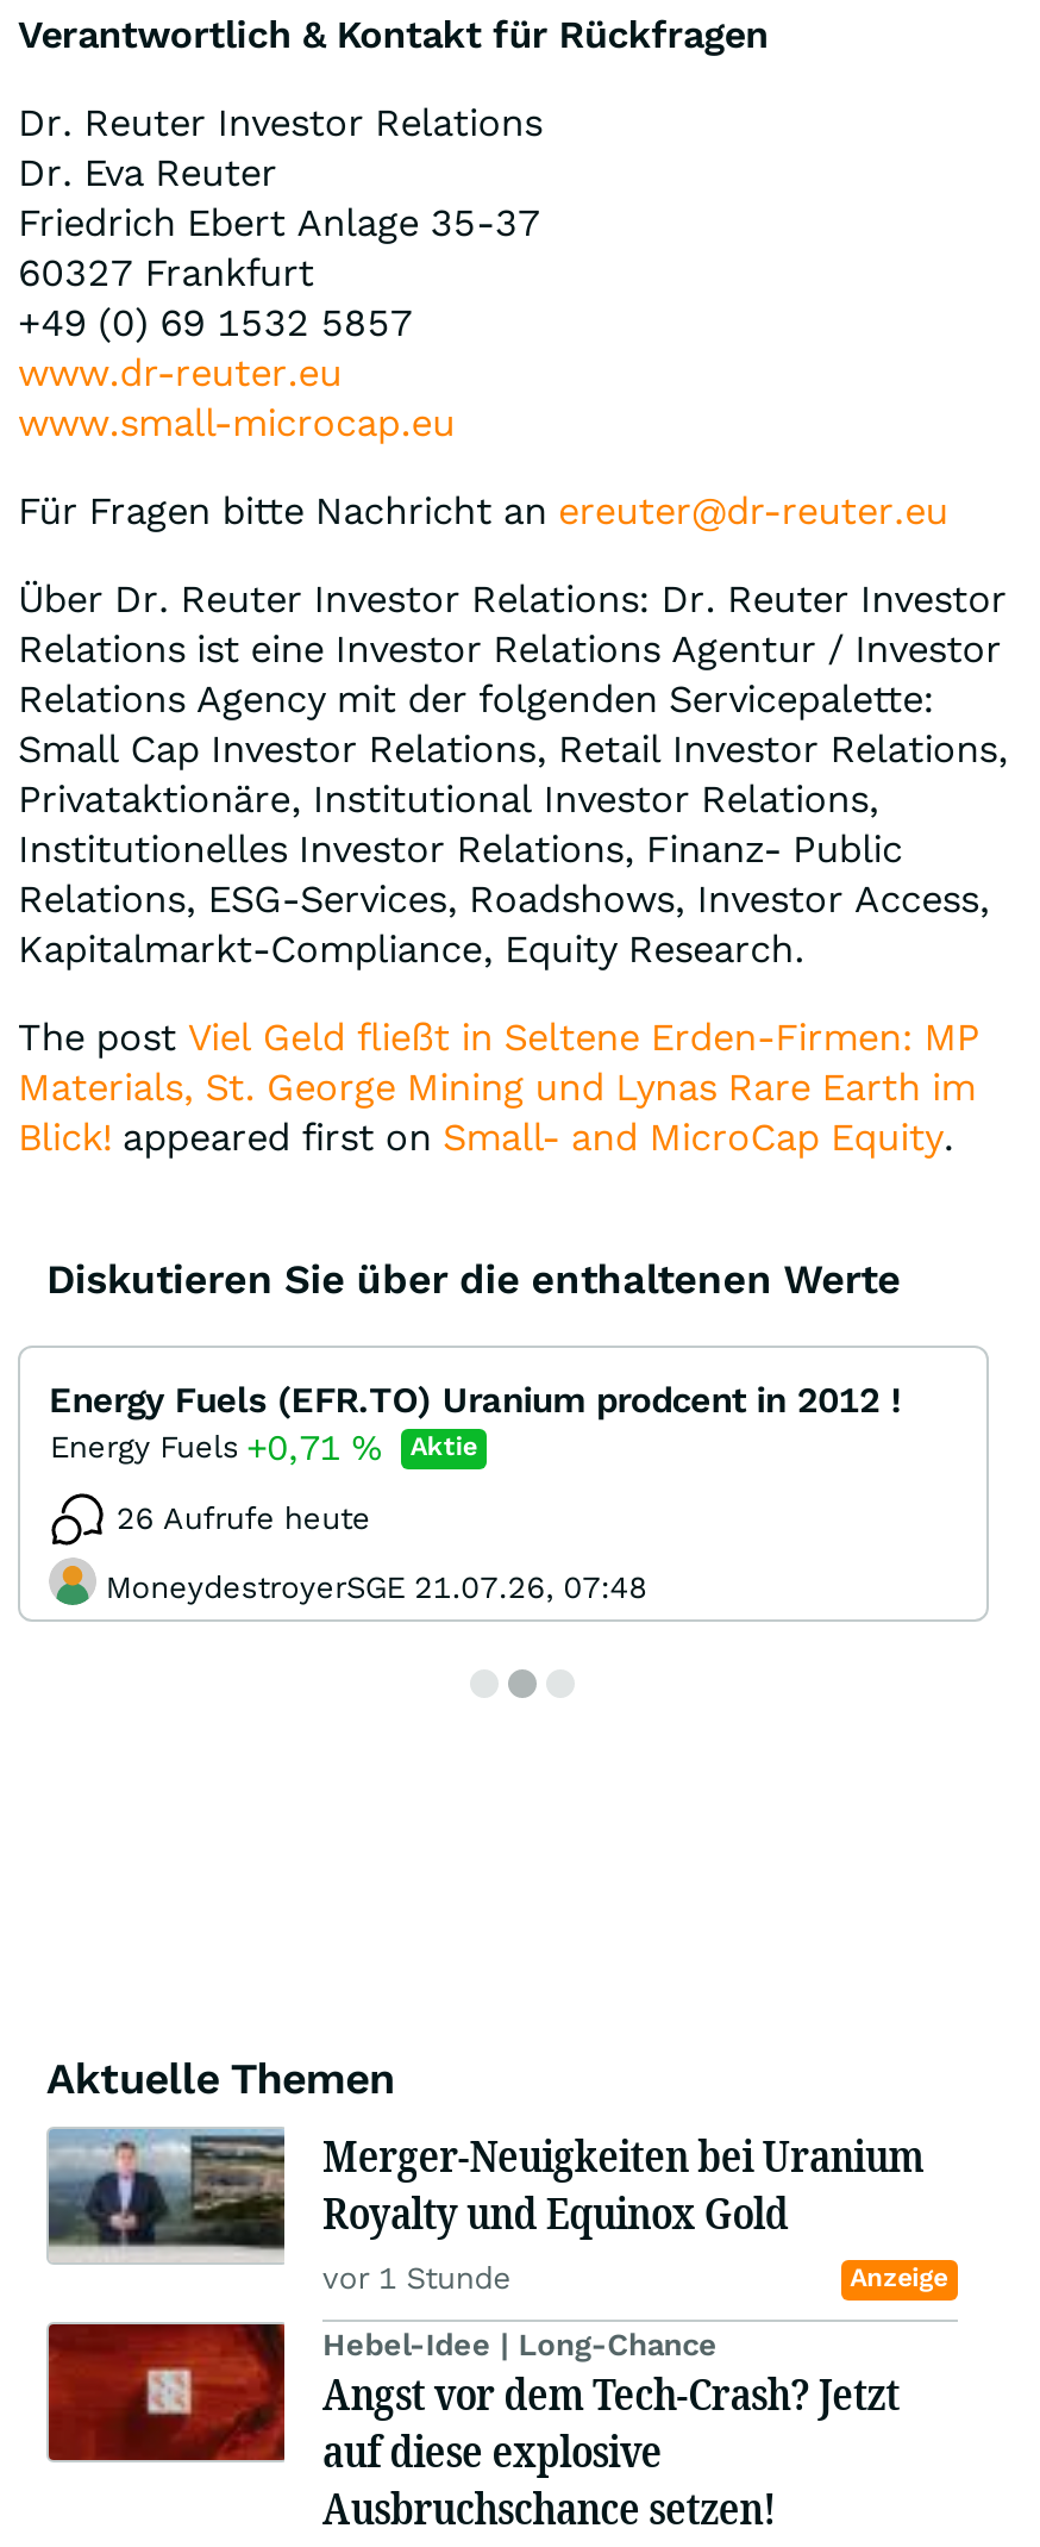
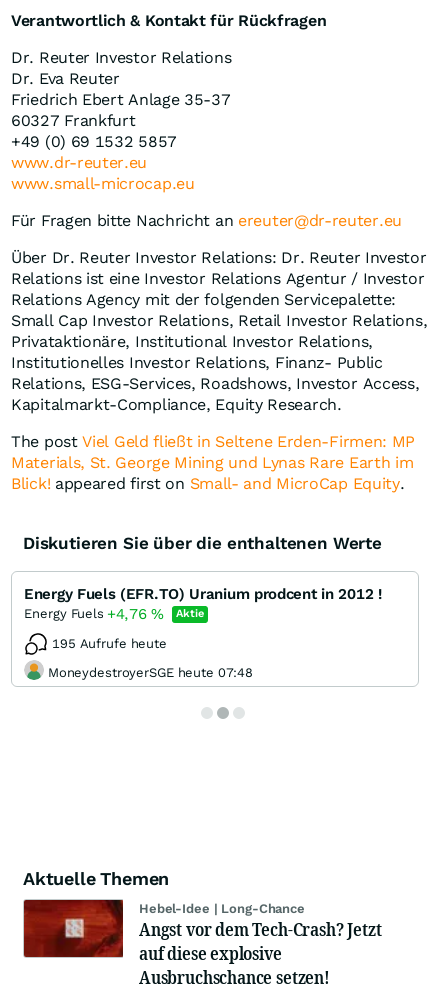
- Energy Fuels +0,71% Aktie
+ Energy Fuels +4,76% Aktie

- 26 Aufrufe heute
+ 195 Aufrufe heute

- MoneydestroyerSGE 21.07.26, 07:48
+ MoneydestroyerSGE heute 07:48

- [image]
- Merger-Neuigkeiten bei Uranium
- Royalty und Equinox Gold
- vor 1 Stunde
- Anzeige
